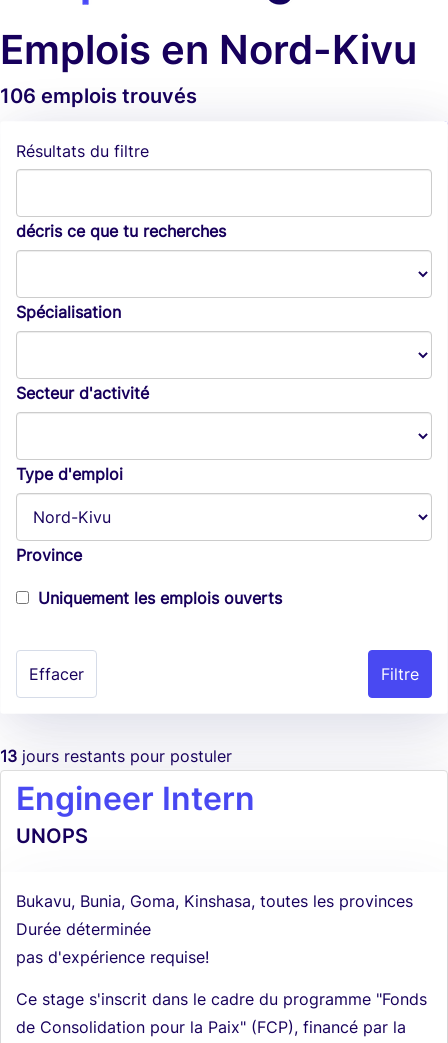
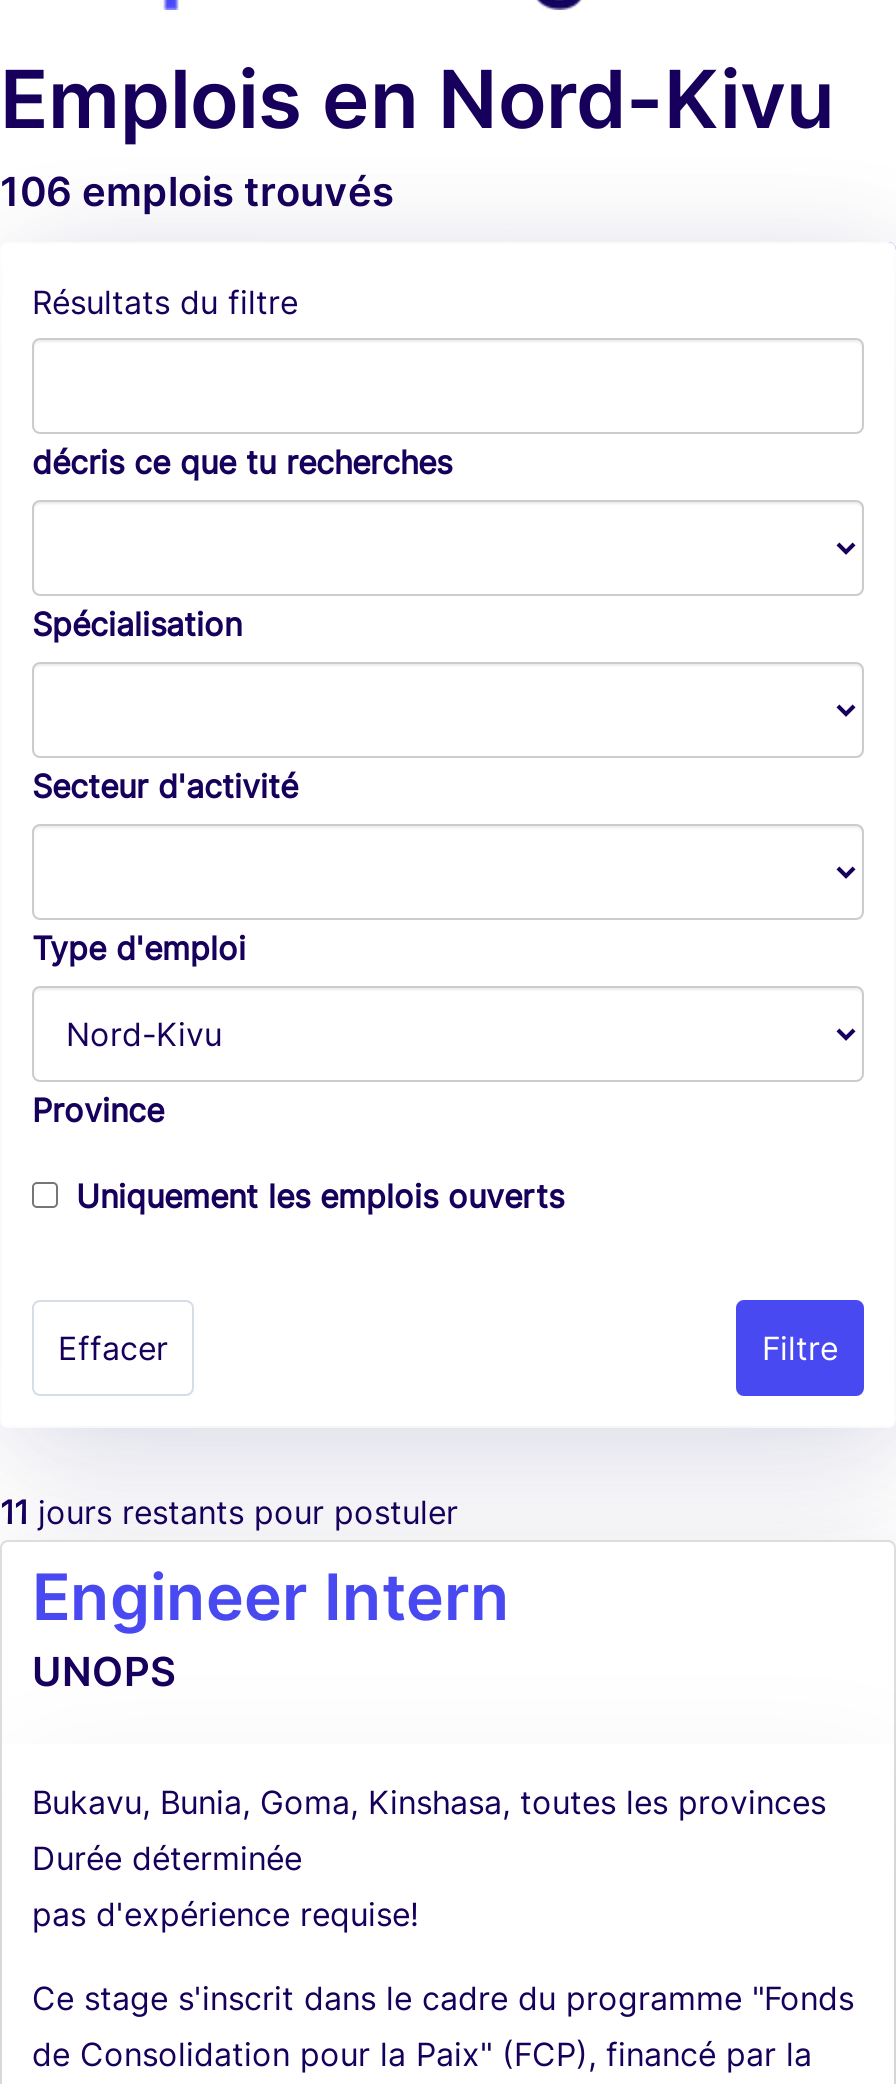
- 13 jours restants pour postuler
+ 11 jours restants pour postuler
